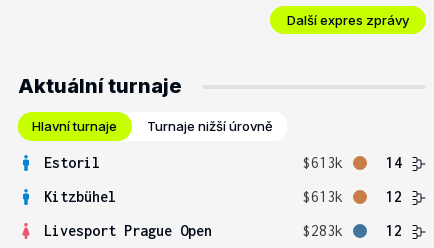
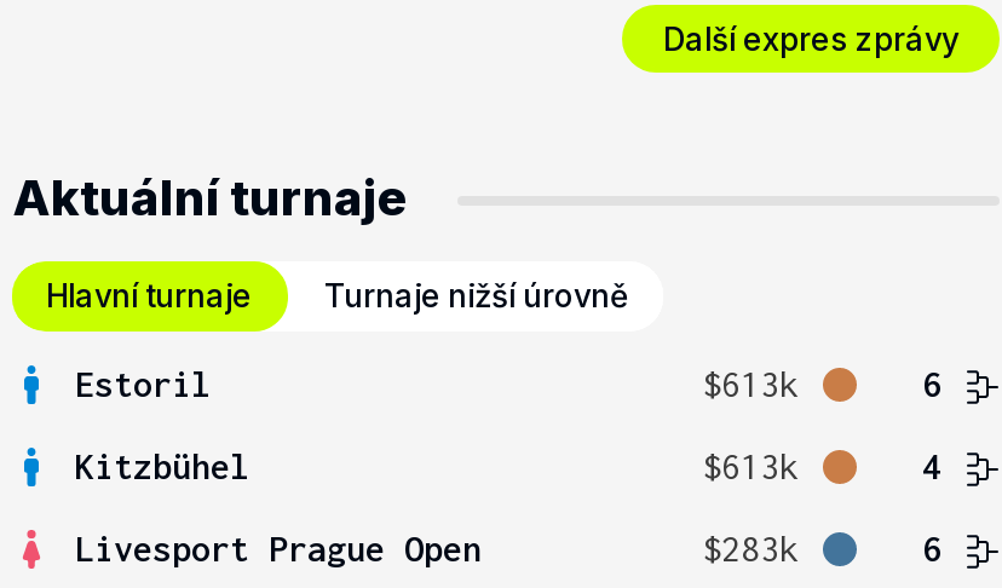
- 14
+ 6

- 12
+ 4

- 12
+ 6
